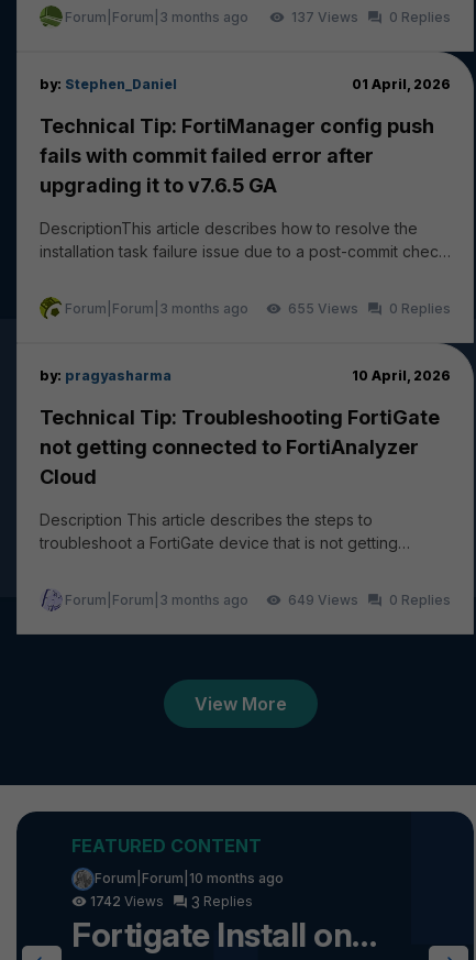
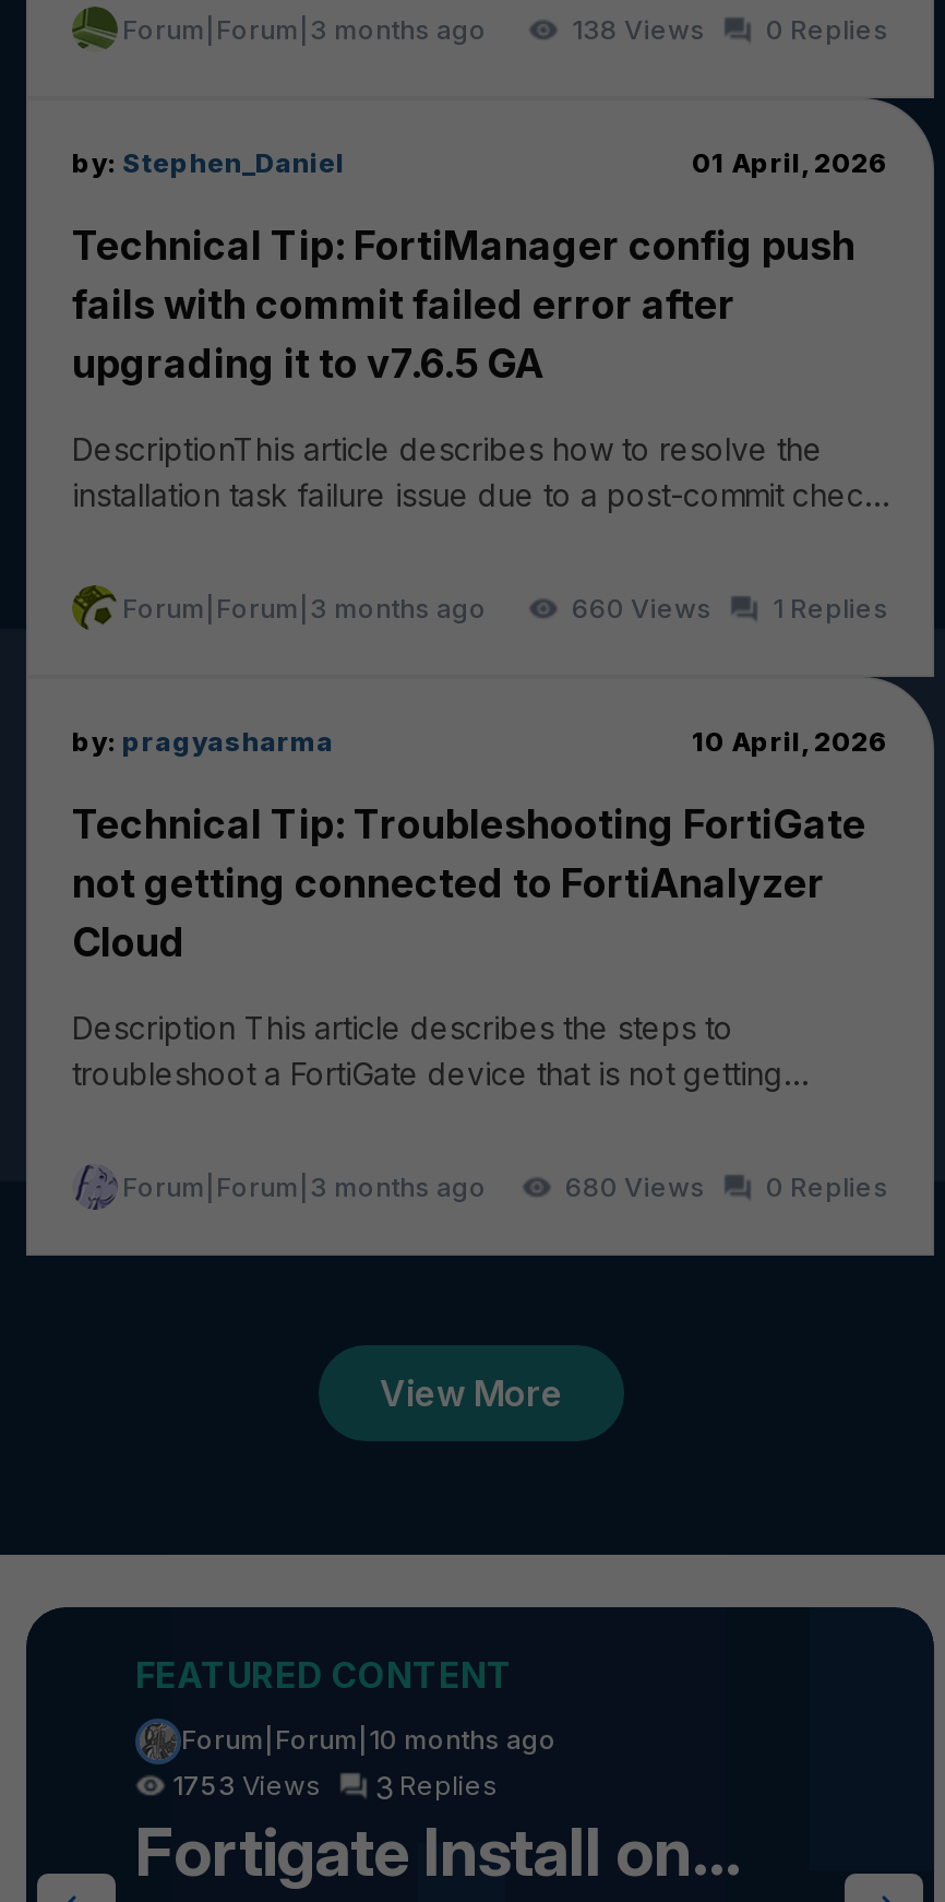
- 137
+ 138

- 655
+ 660

- 0
+ 1

- 649
+ 680

- 1742
+ 1753
